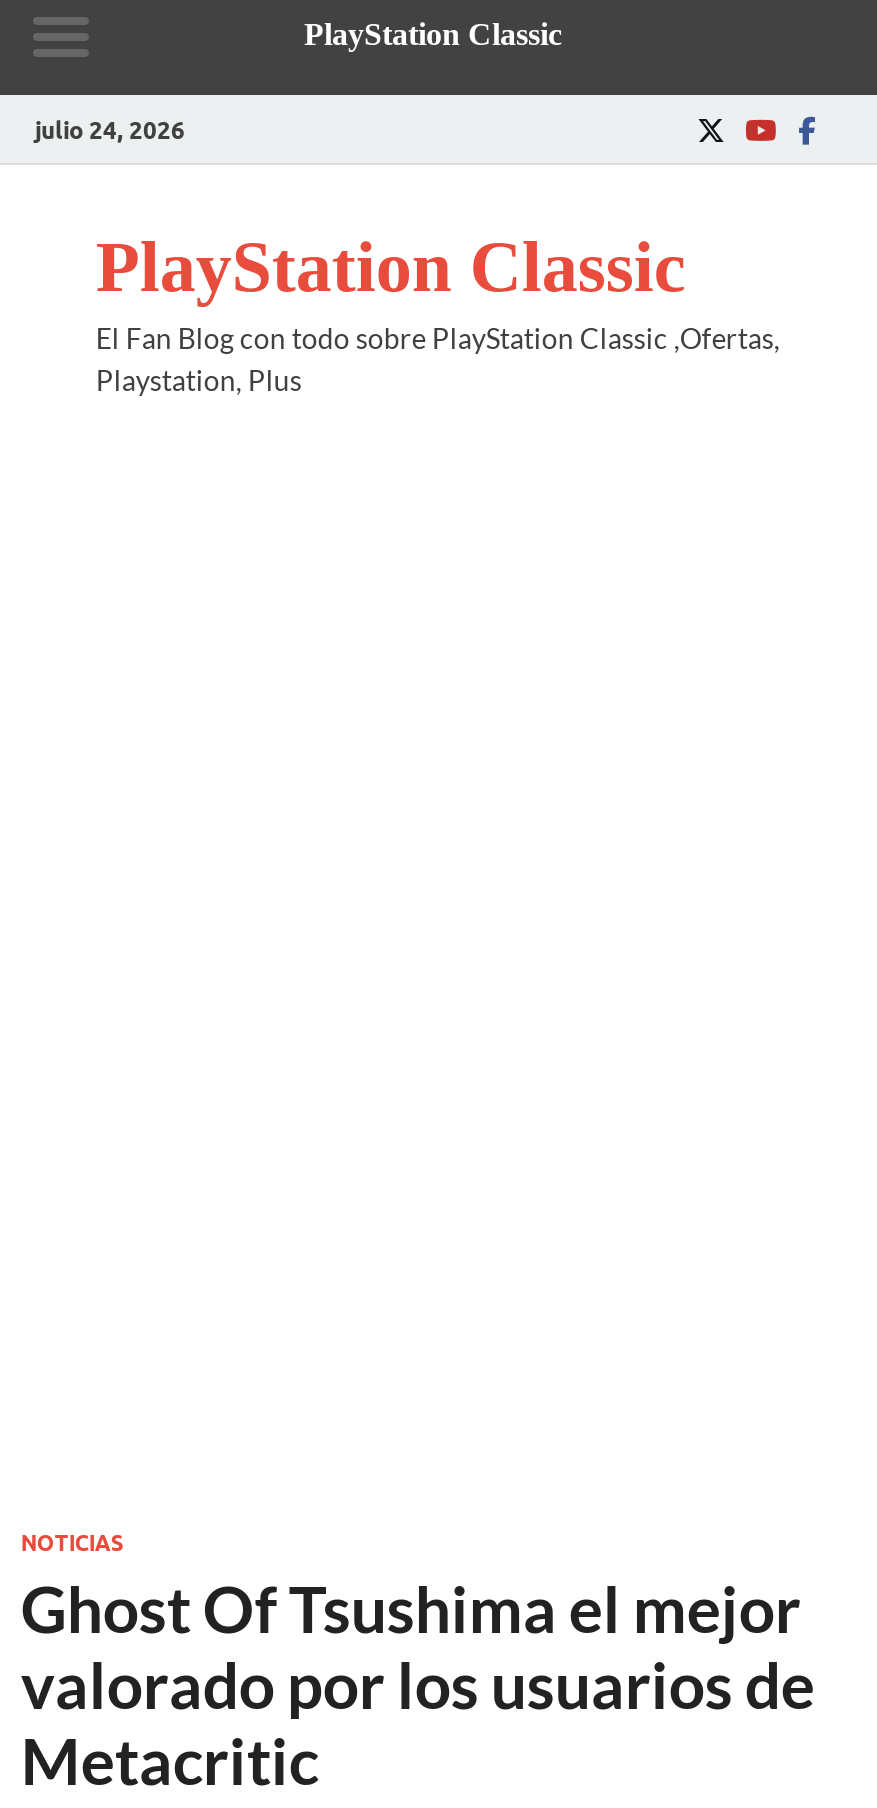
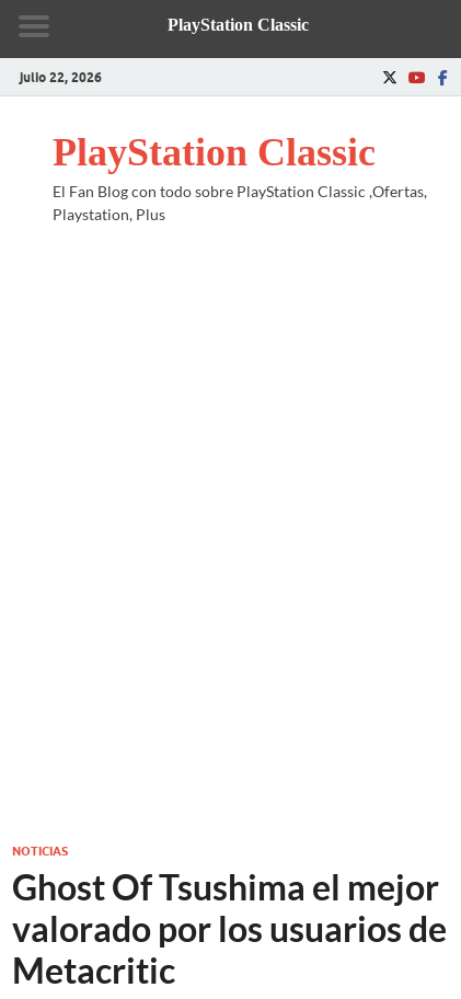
- julio 24, 2026
+ julio 22, 2026
